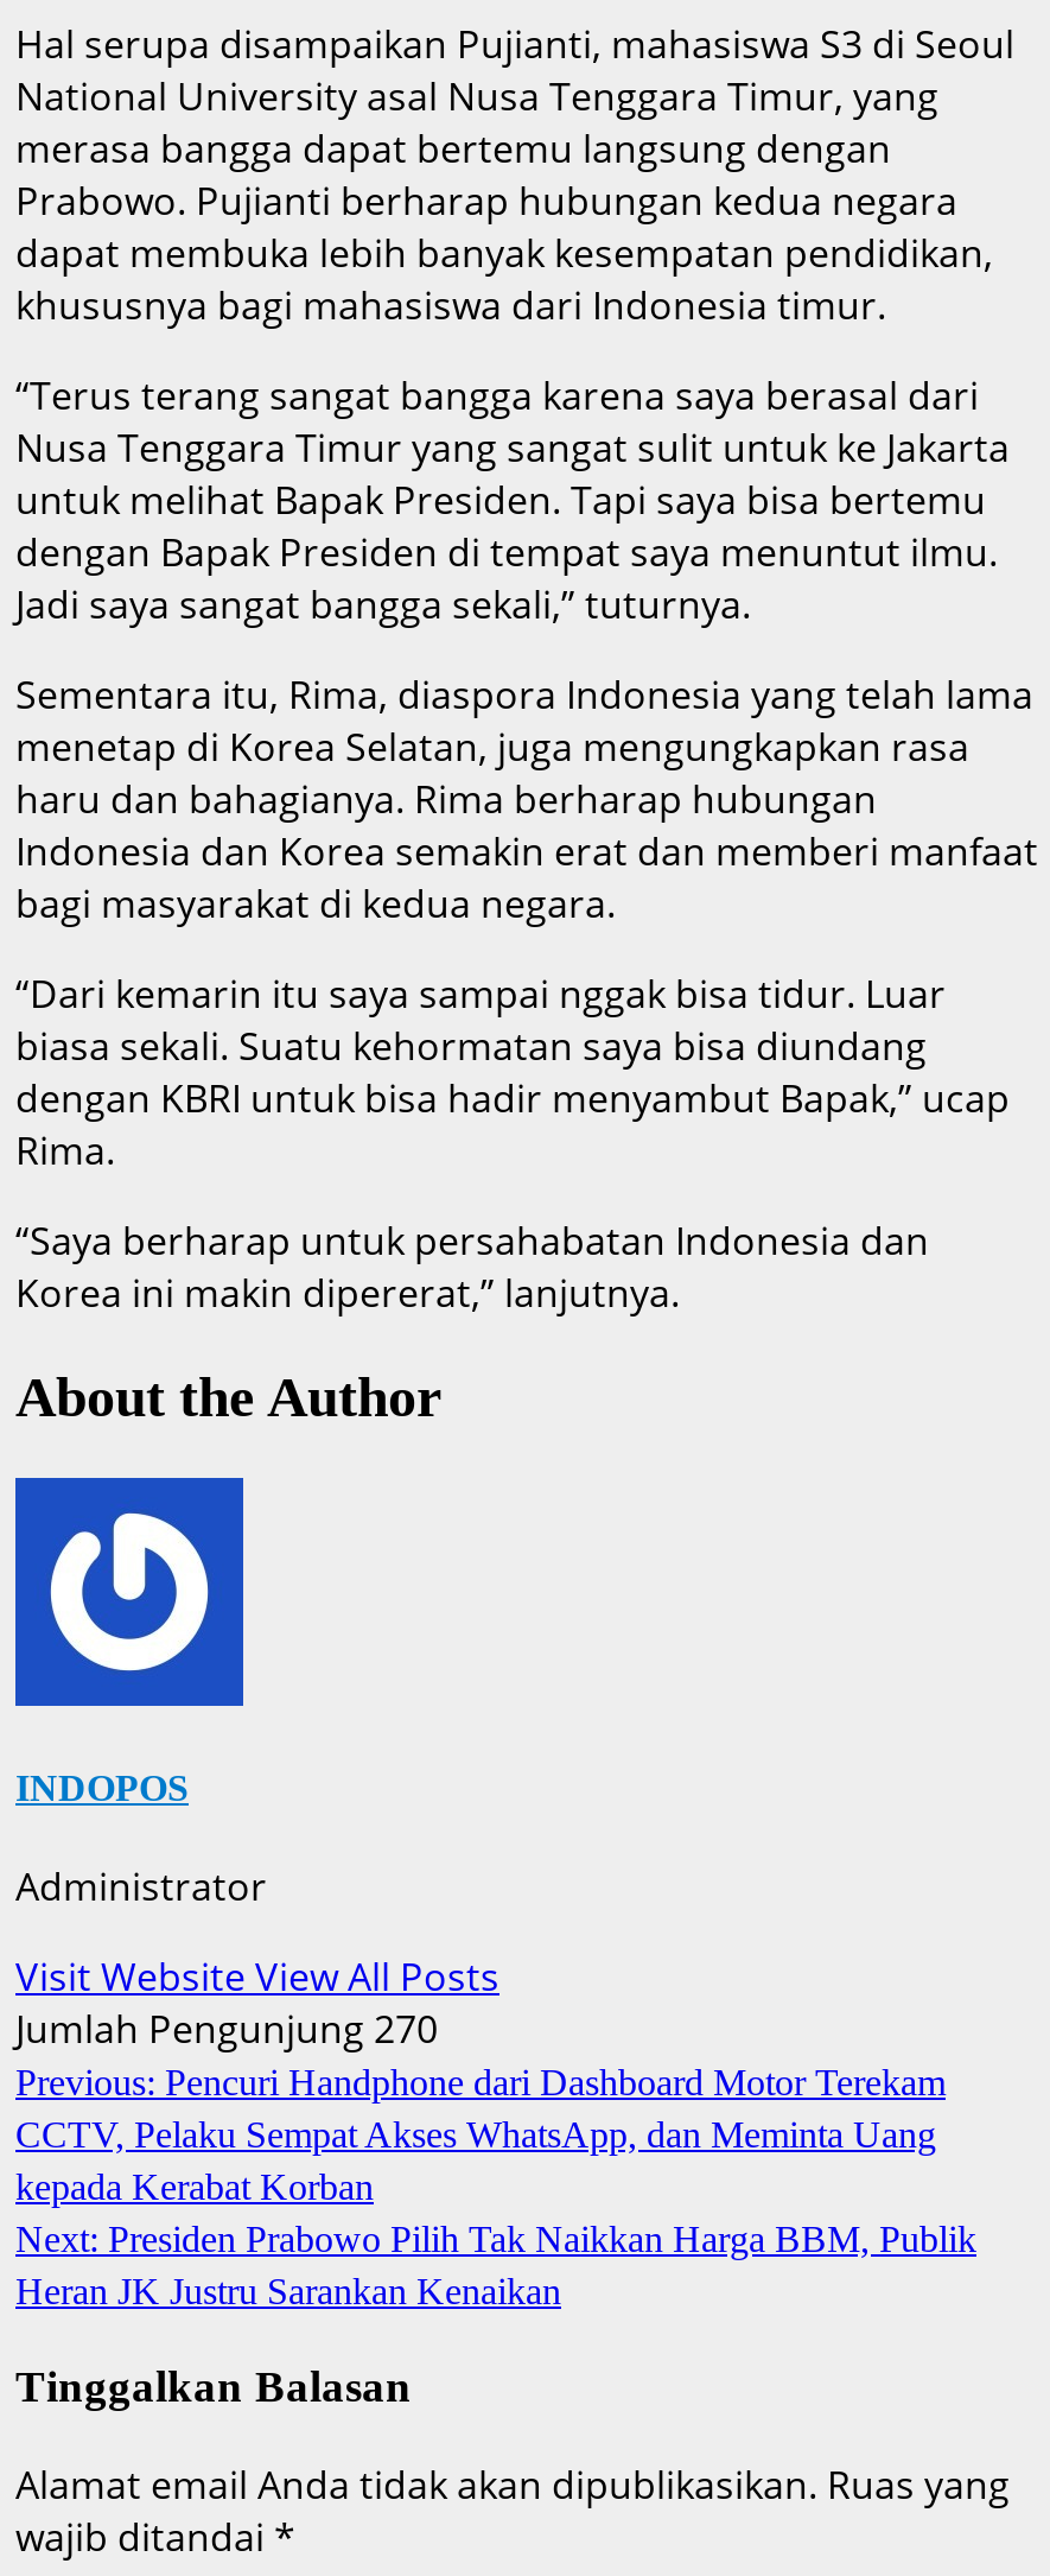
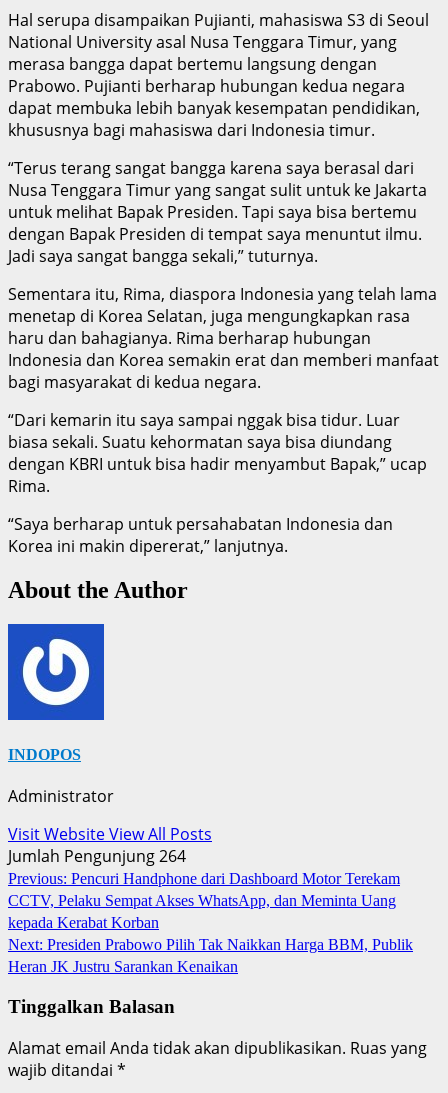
- Jumlah Pengunjung 270
+ Jumlah Pengunjung 264
